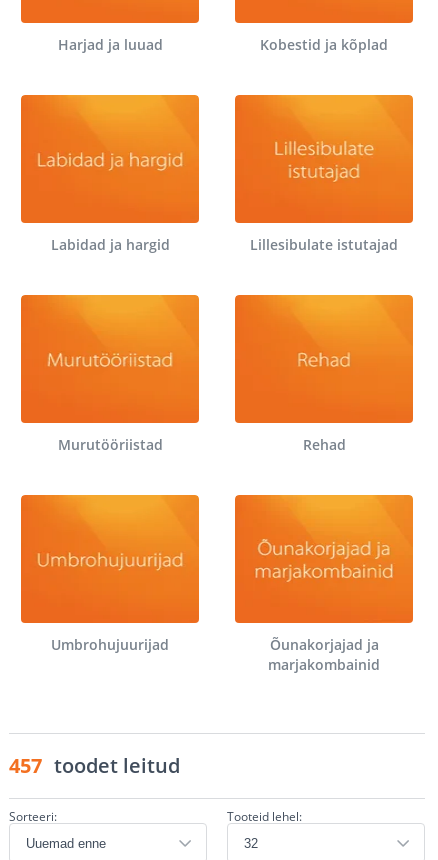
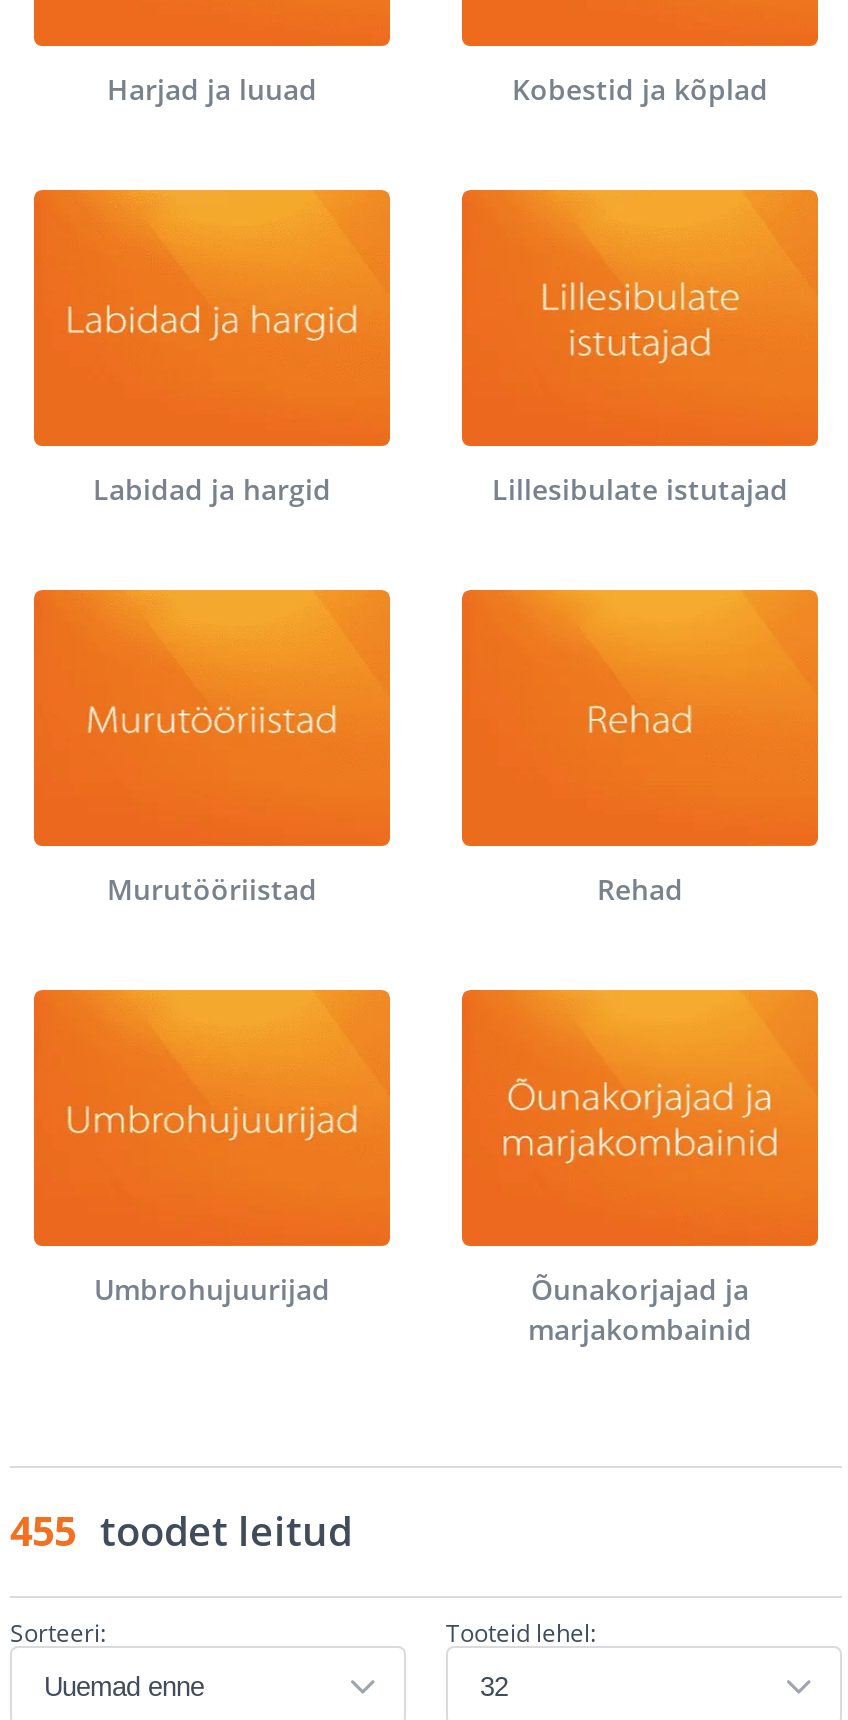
- 457 toodet leitud
+ 455 toodet leitud
